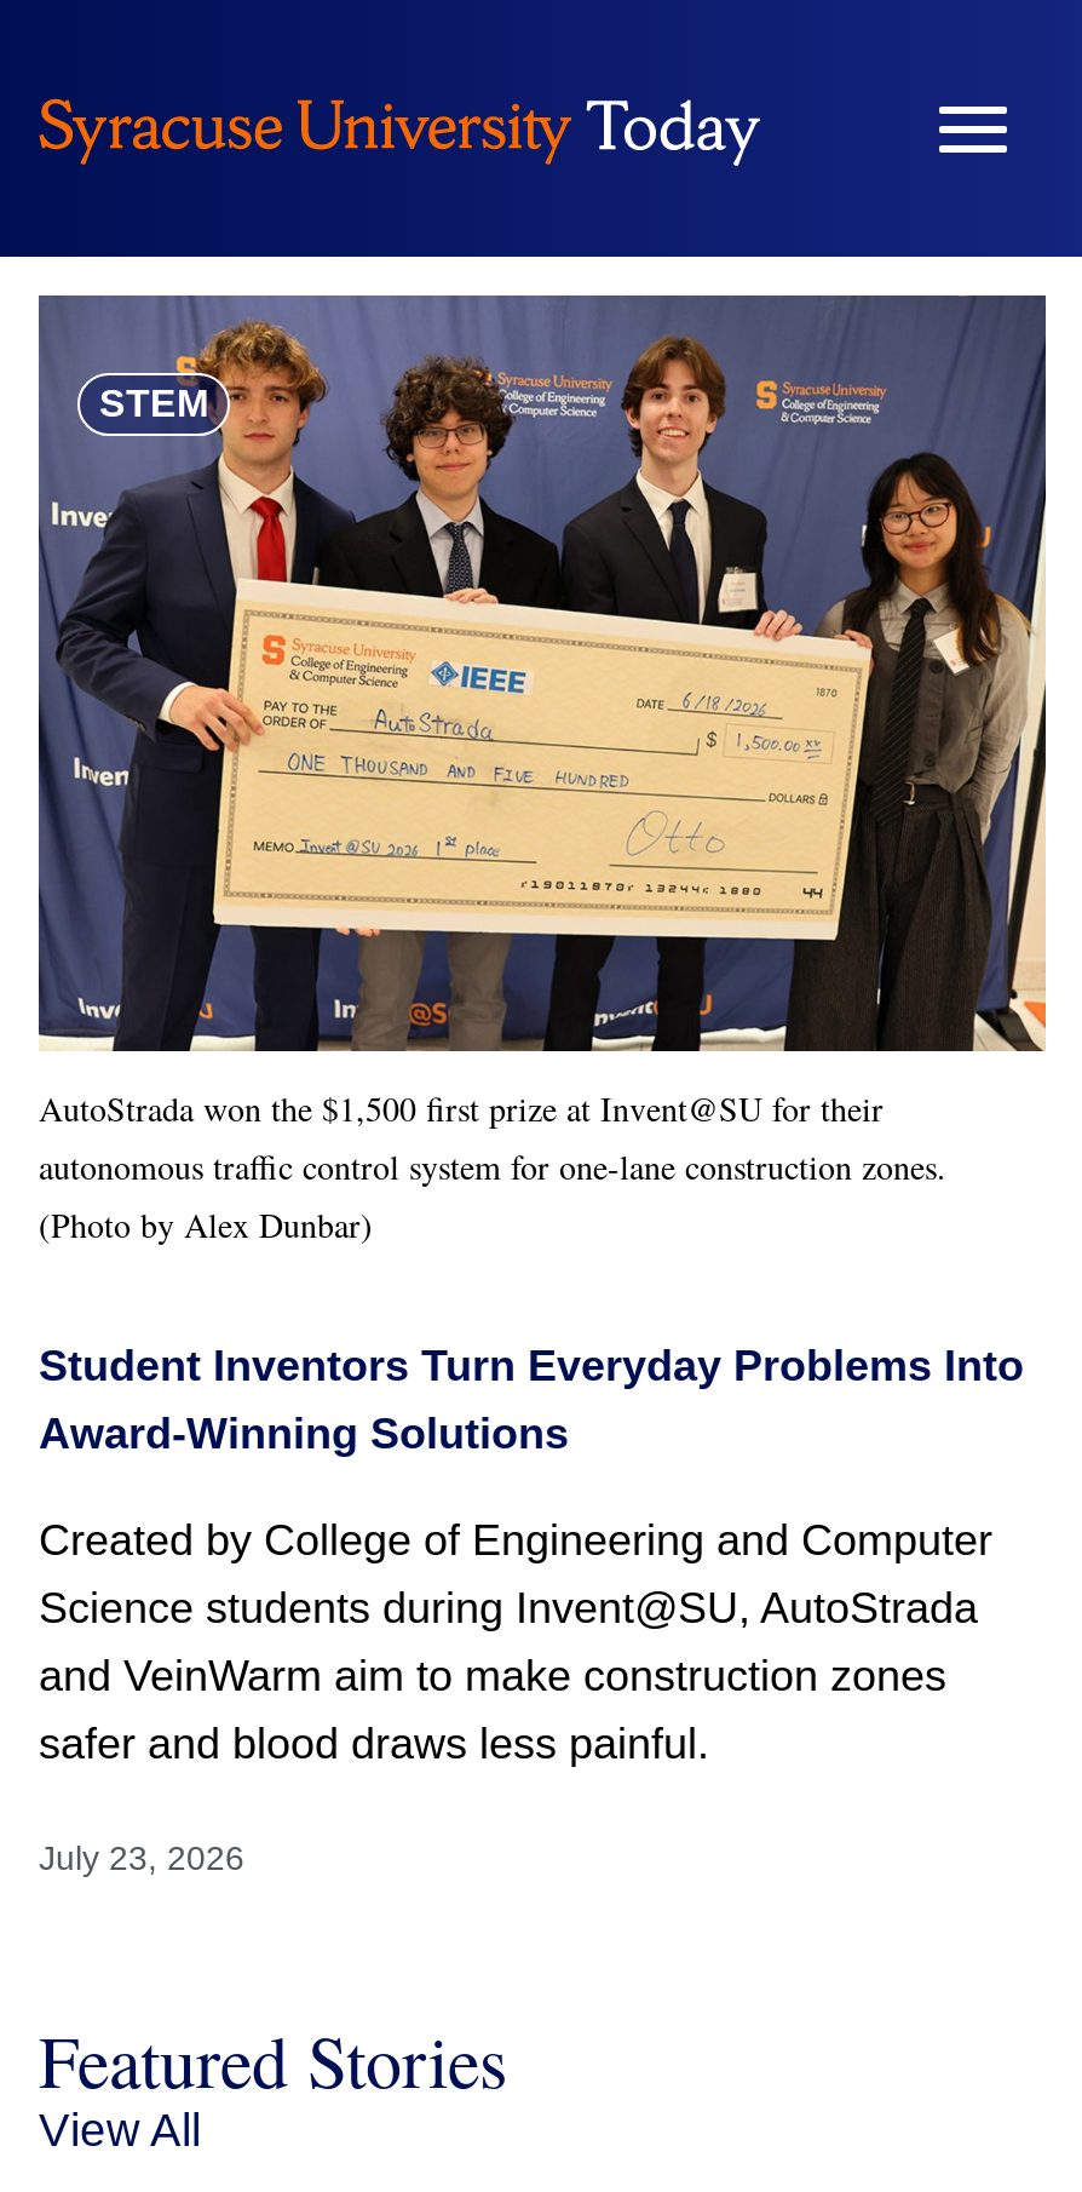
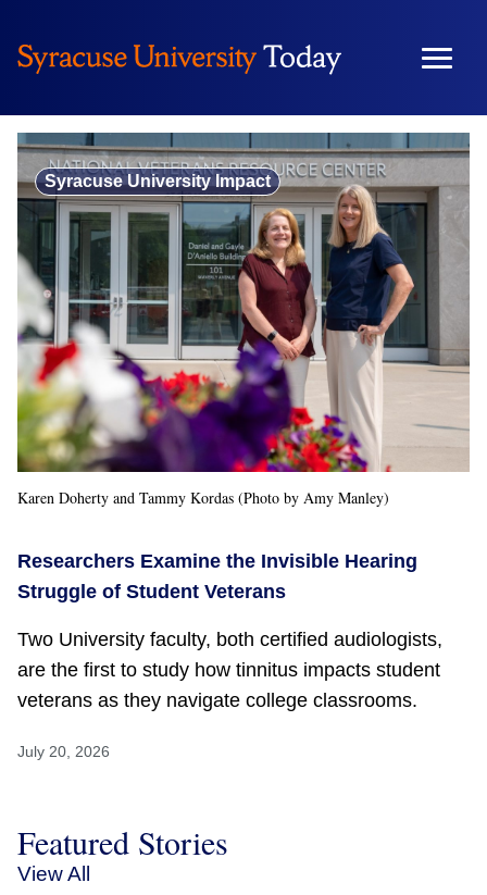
- [image]
- STEM
+ [image]
+ Syracuse University Impact

- AutoStrada won the $1,500 first prize at Invent@SU for their
- autonomous traffic control system for one-lane construction zones.
- (Photo by Alex Dunbar)
+ Karen Doherty and Tammy Kordas (Photo by Amy Manley)

- Student Inventors Turn Everyday Problems Into
- Award-Winning Solutions
+ Researchers Examine the Invisible Hearing
+ Struggle of Student Veterans

- Created by College of Engineering and Computer
- Science students during Invent@SU, AutoStrada
- and VeinWarm aim to make construction zones
- safer and blood draws less painful.
+ Two University faculty, both certified audiologists,
+ are the first to study how tinnitus impacts student
+ veterans as they navigate college classrooms.

- July 23, 2026
+ July 20, 2026
